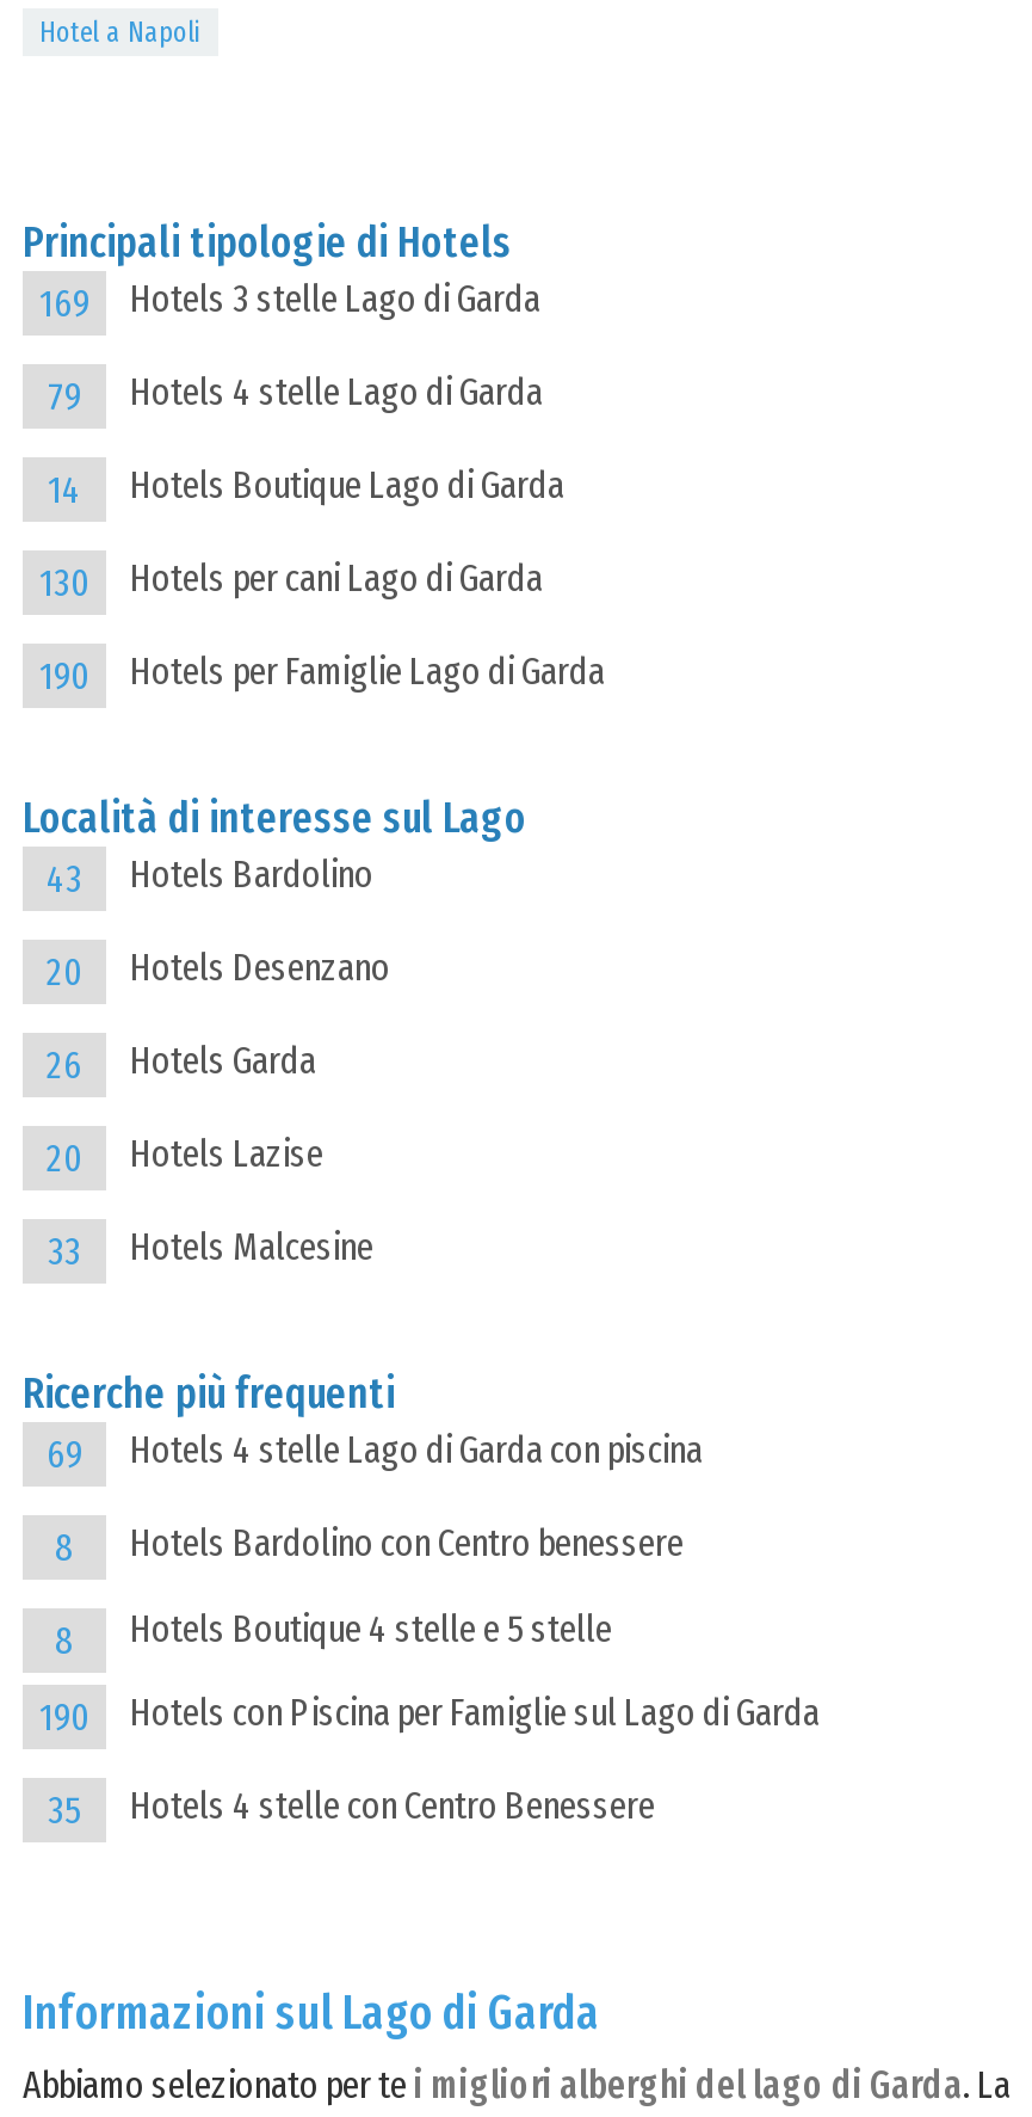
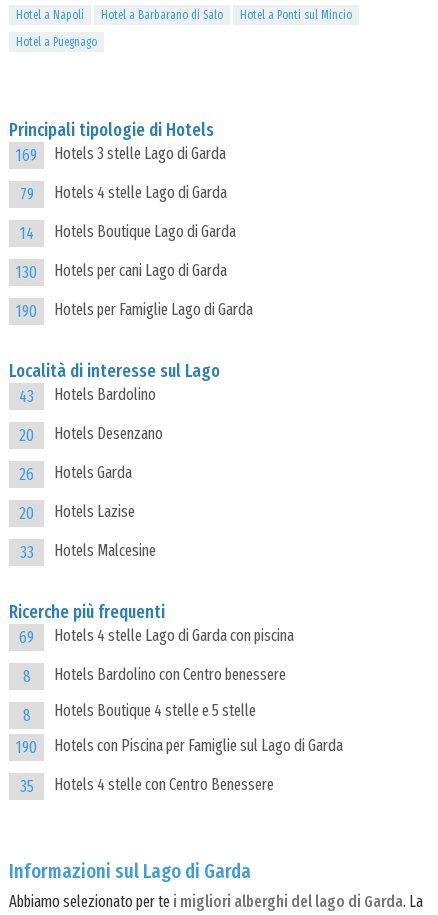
+ Hotel a Barbarano di Salo
+ Hotel a Ponti sul Mincio
+ Hotel a Puegnago
